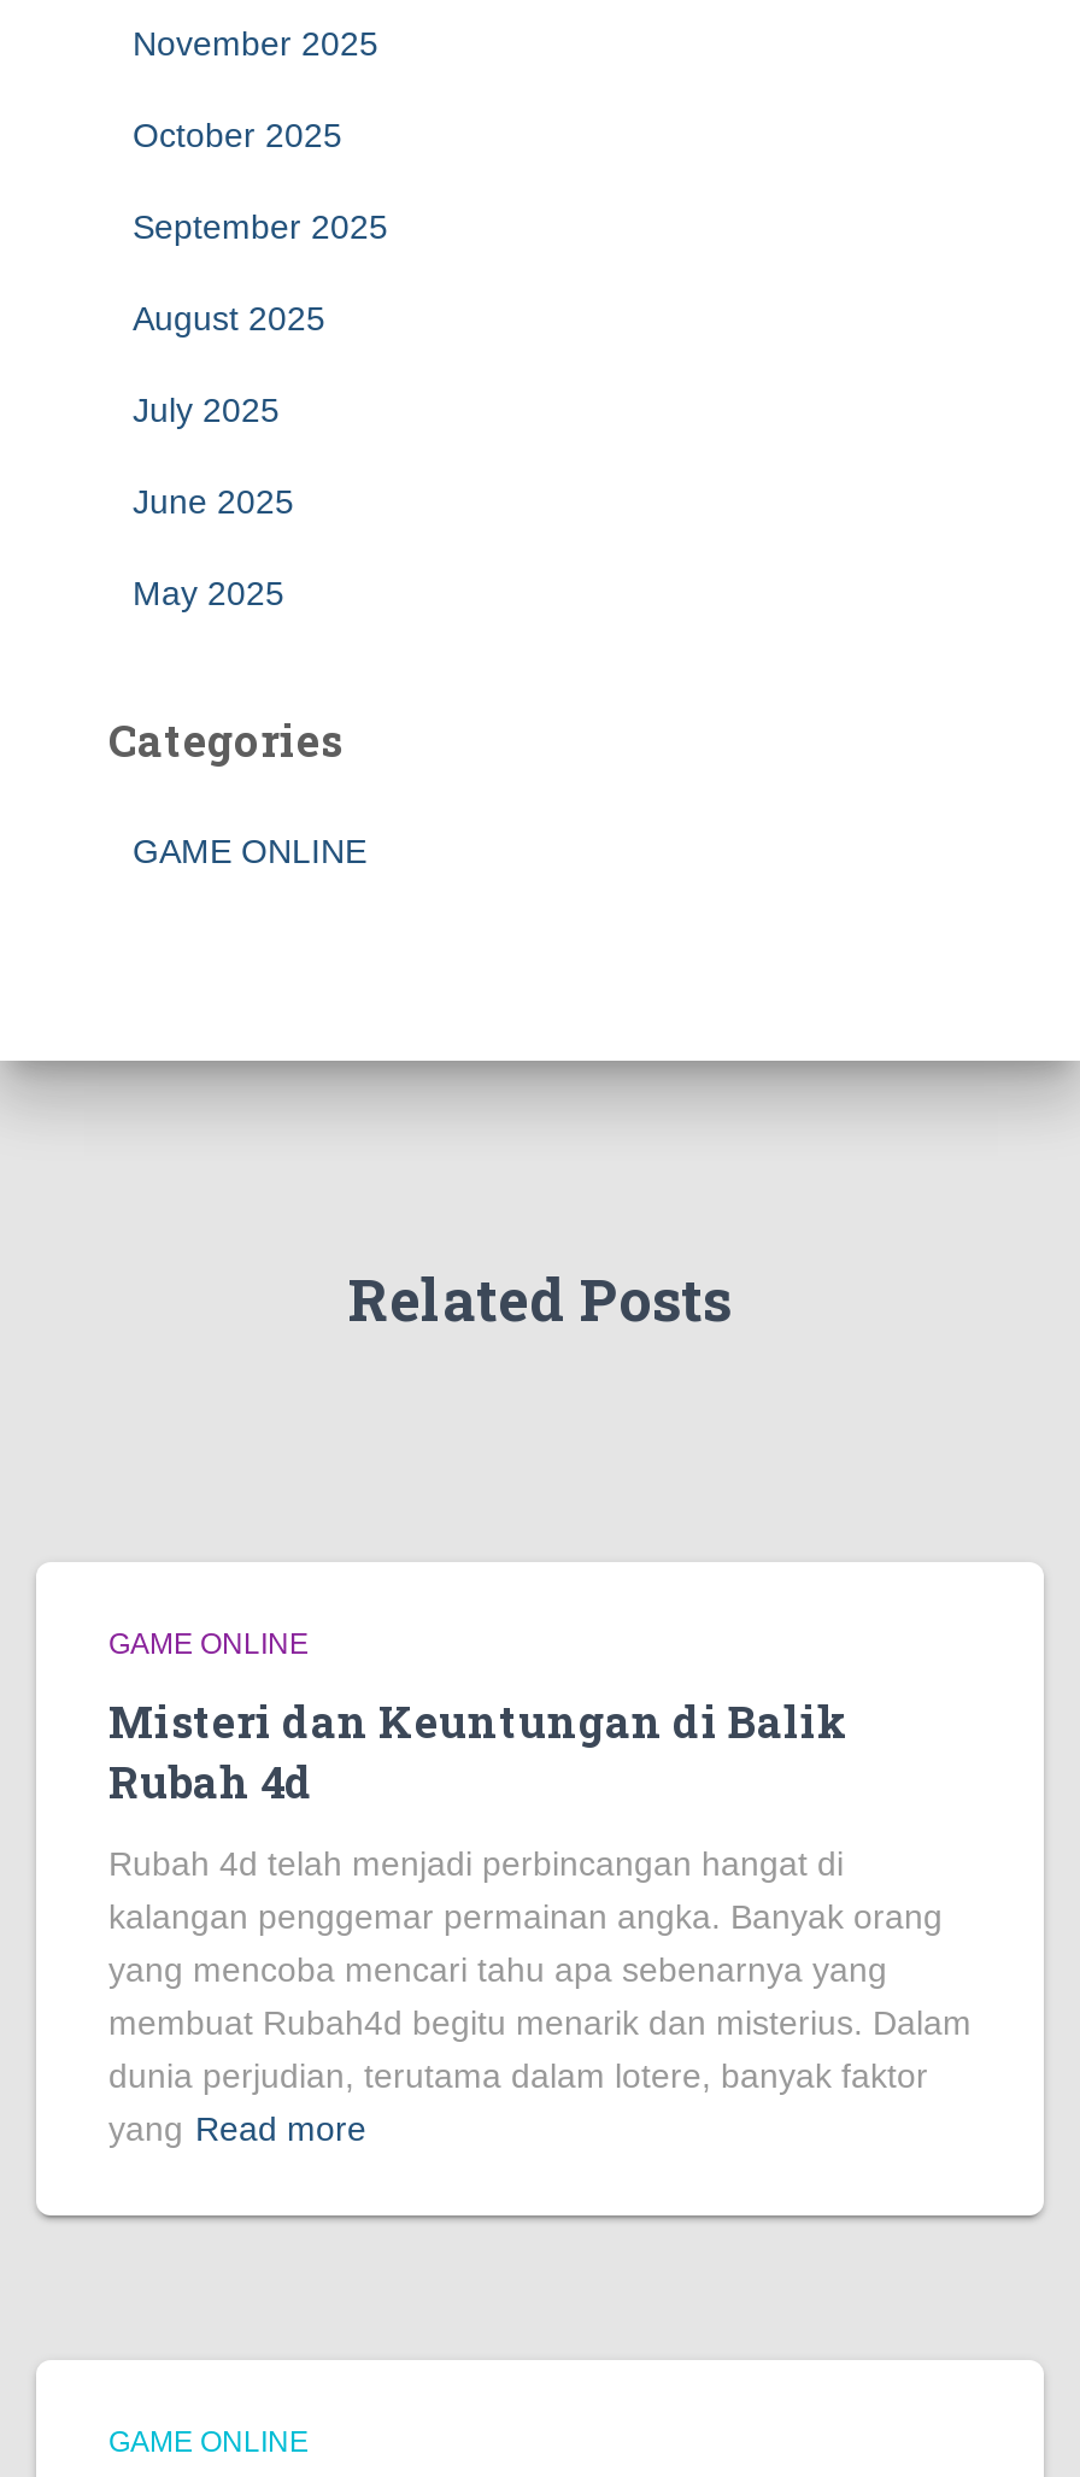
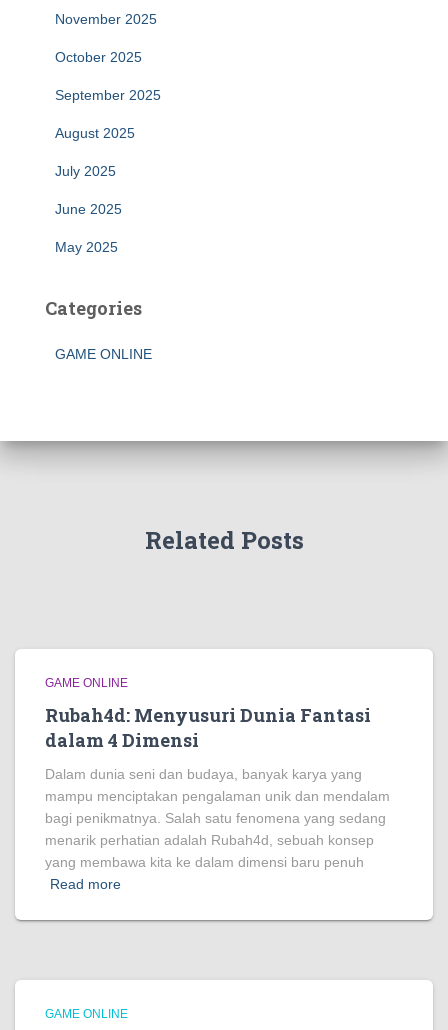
- Misteri dan Keuntungan di Balik
- Rubah 4d
+ Rubah4d: Menyusuri Dunia Fantasi
+ dalam 4 Dimensi

- Rubah 4d telah menjadi perbincangan hangat di
- kalangan penggemar permainan angka. Banyak orang
- yang mencoba mencari tahu apa sebenarnya yang
- membuat Rubah4d begitu menarik dan misterius. Dalam
- dunia perjudian, terutama dalam lotere, banyak faktor
- yang Read more
+ Dalam dunia seni dan budaya, banyak karya yang
+ mampu menciptakan pengalaman unik dan mendalam
+ bagi penikmatnya. Salah satu fenomena yang sedang
+ menarik perhatian adalah Rubah4d, sebuah konsep
+ yang membawa kita ke dalam dimensi baru penuh
+ Read more
